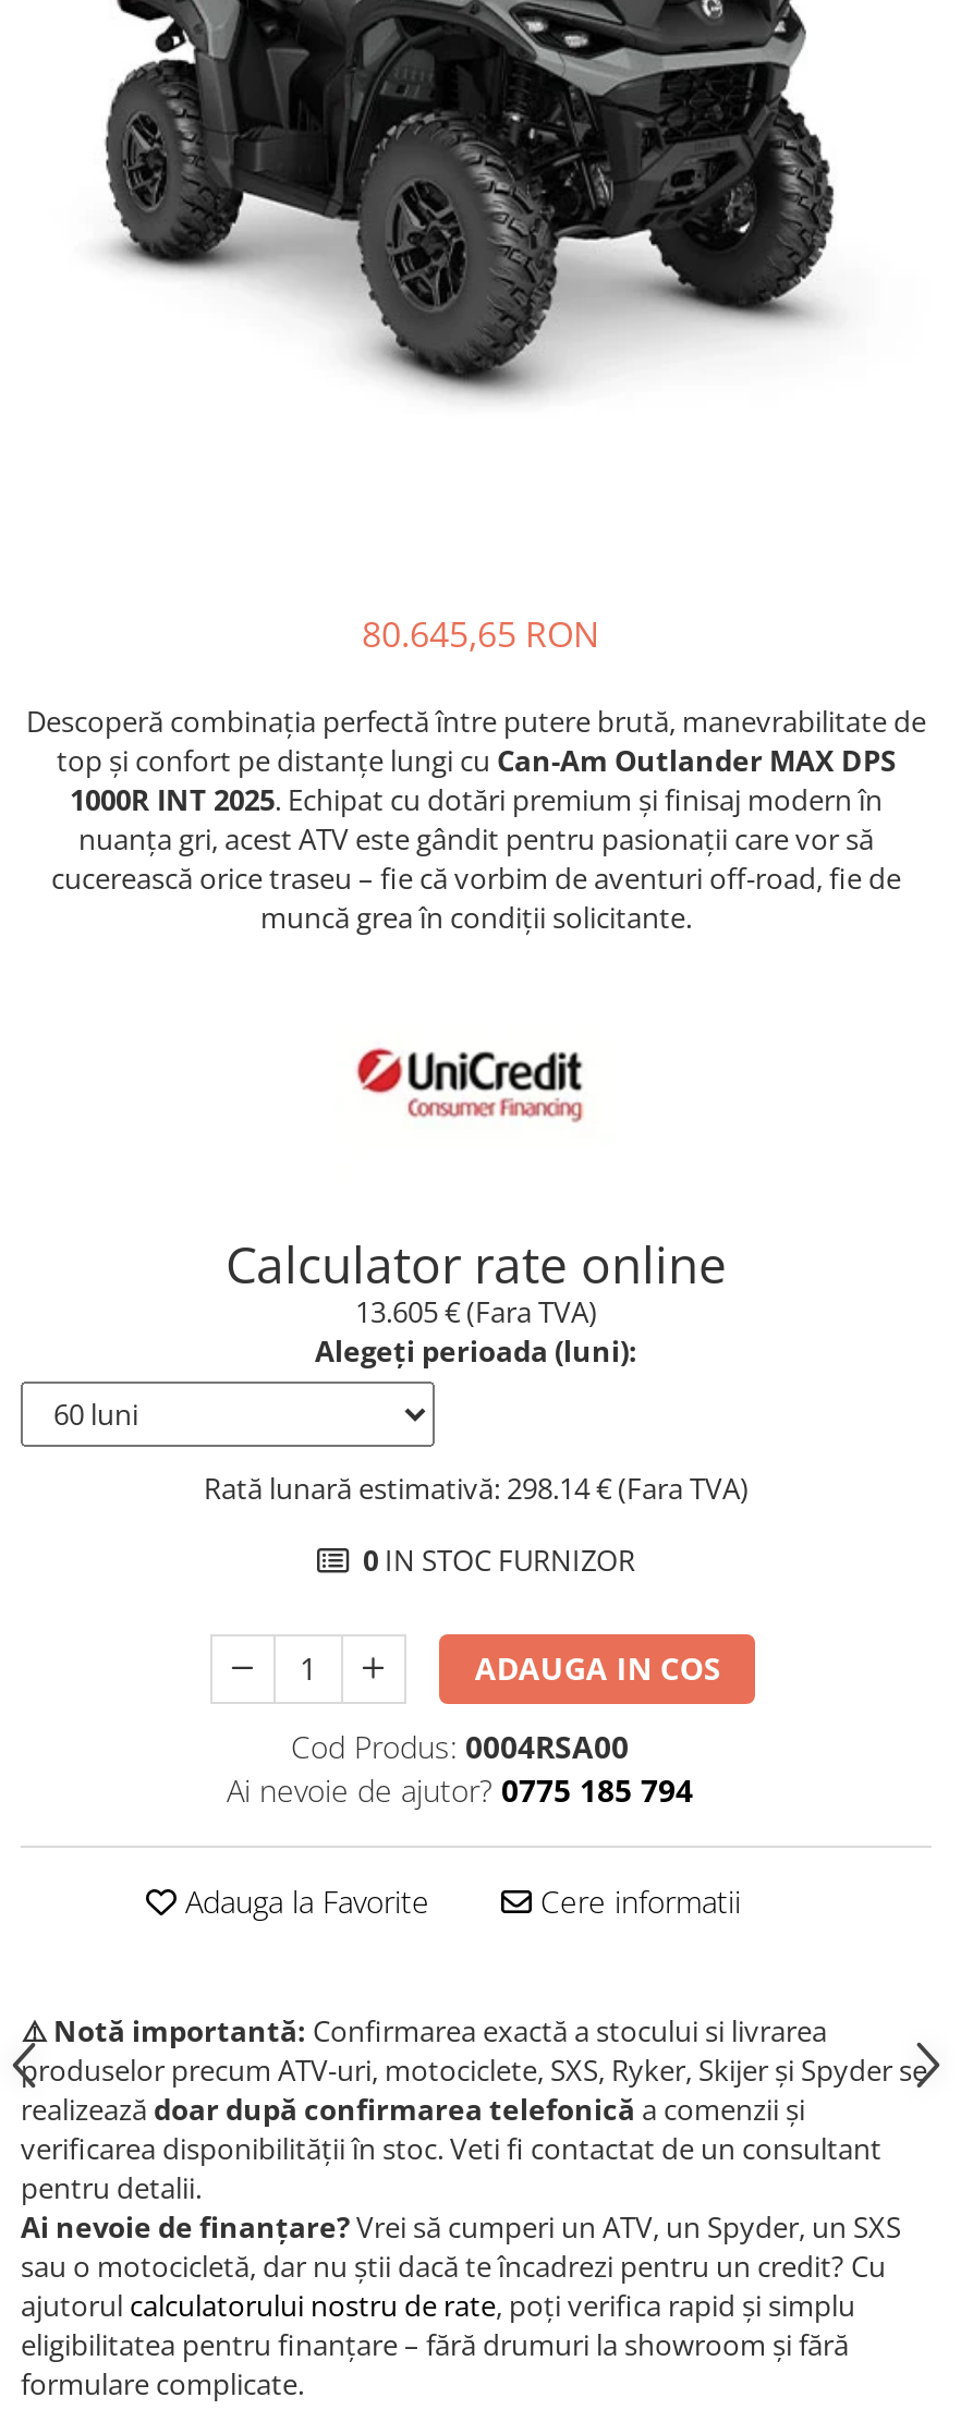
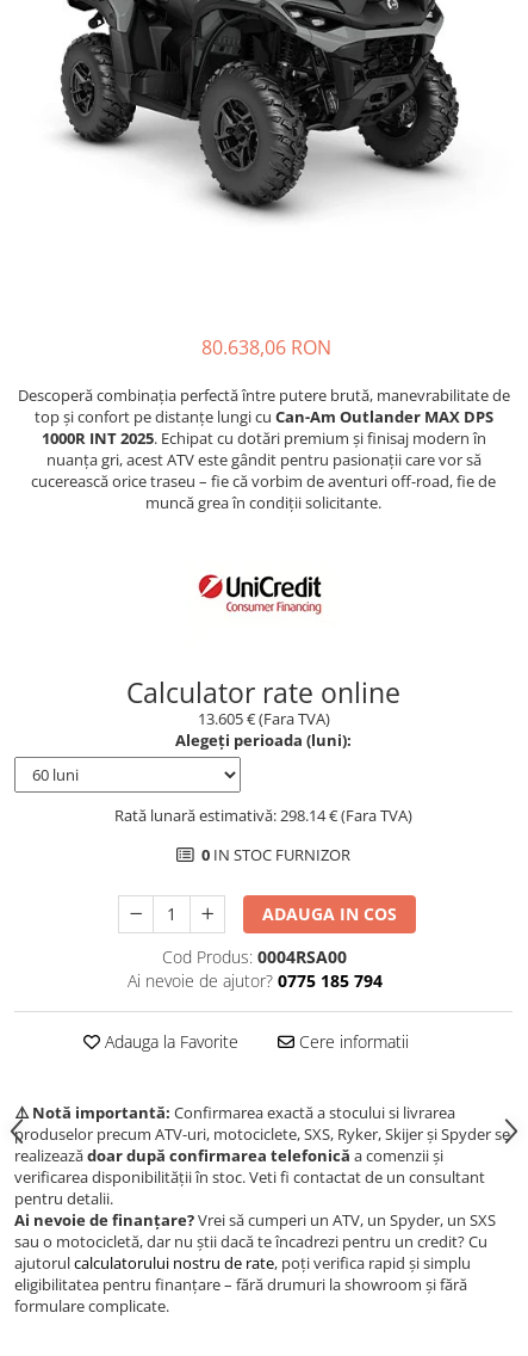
- 80.645,65 RON
+ 80.638,06 RON
